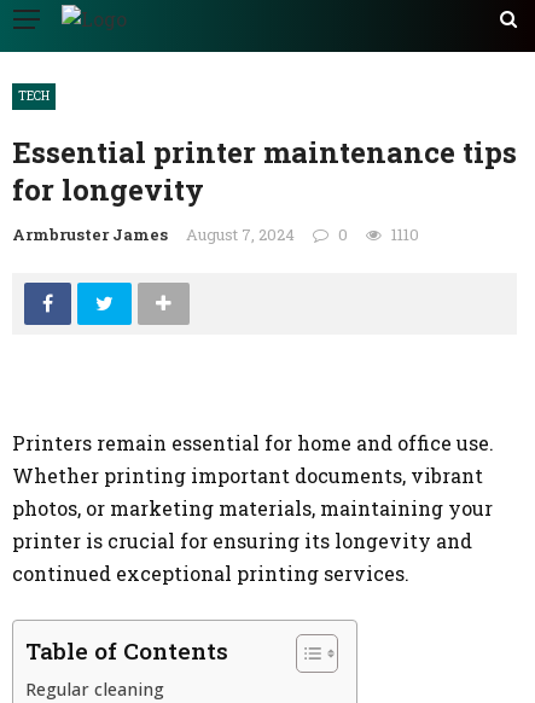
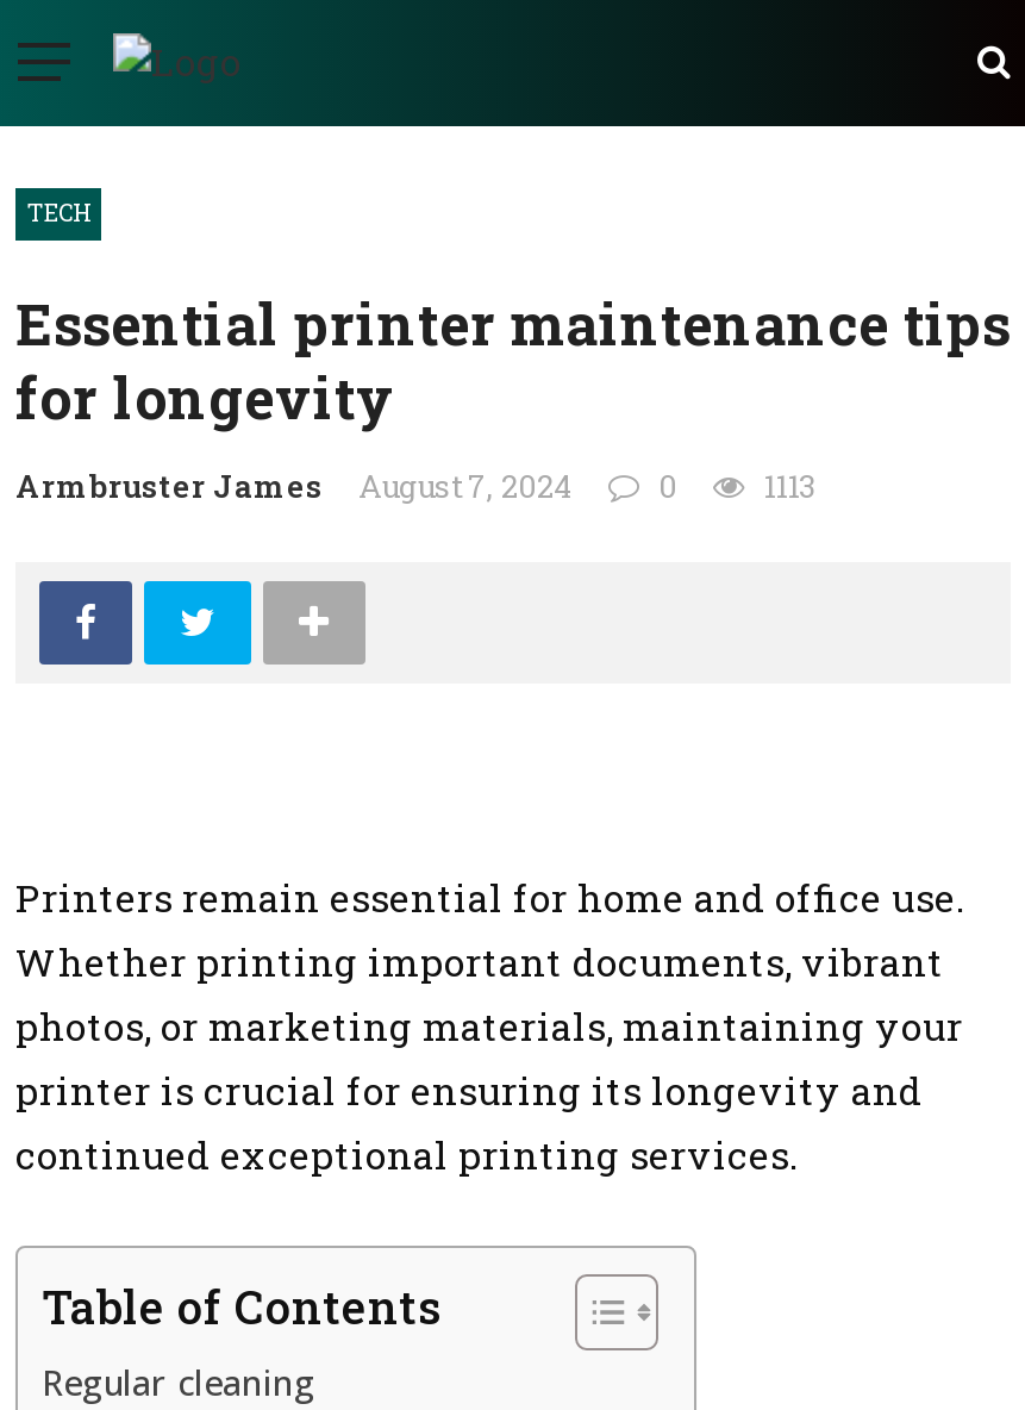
- Armbruster James August 7, 2024 0 1110
+ Armbruster James August 7, 2024 0 1113
